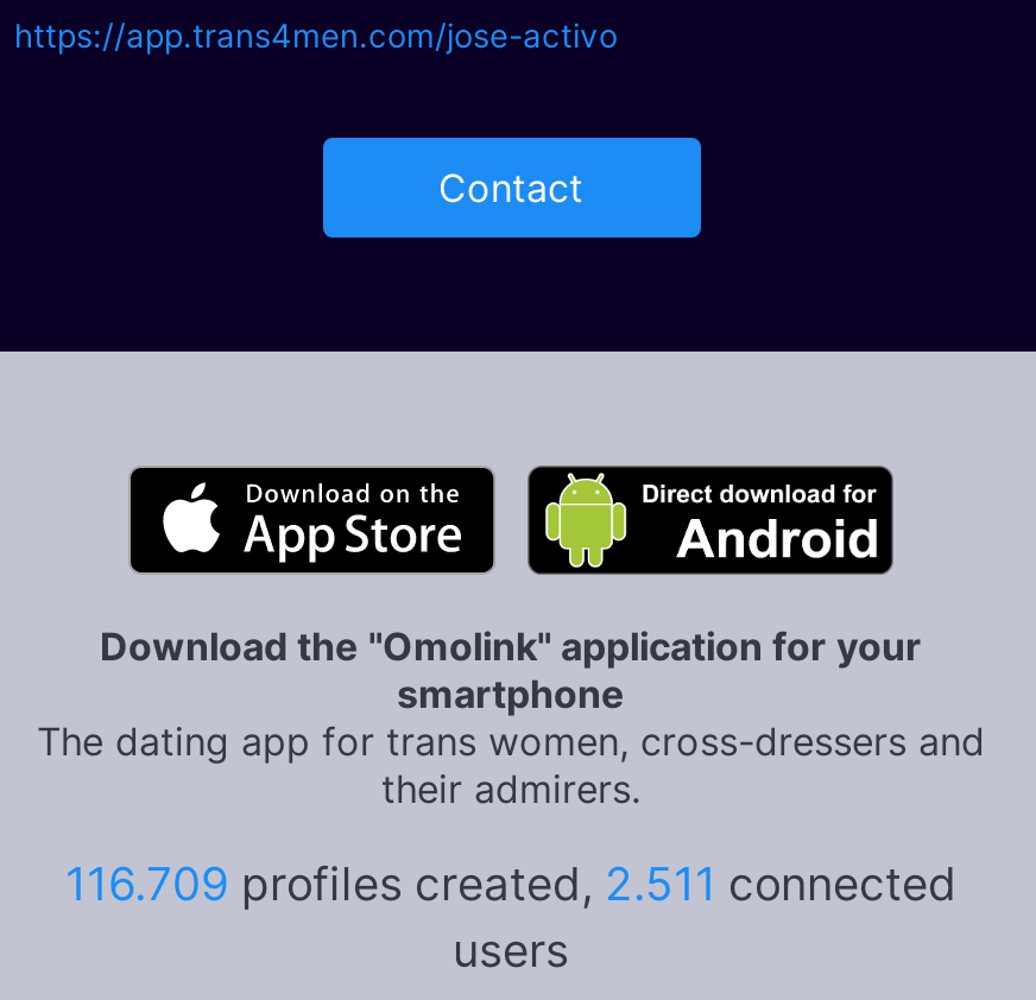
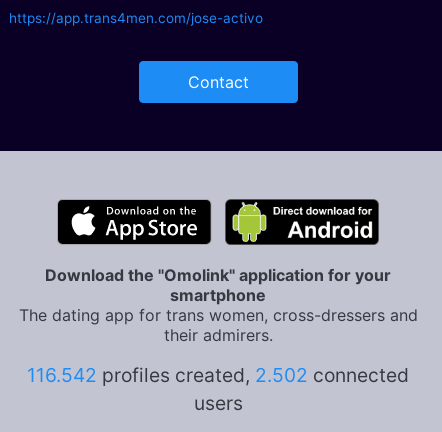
- 116.709 profiles created, 2.511 connected
+ 116.542 profiles created, 2.502 connected
